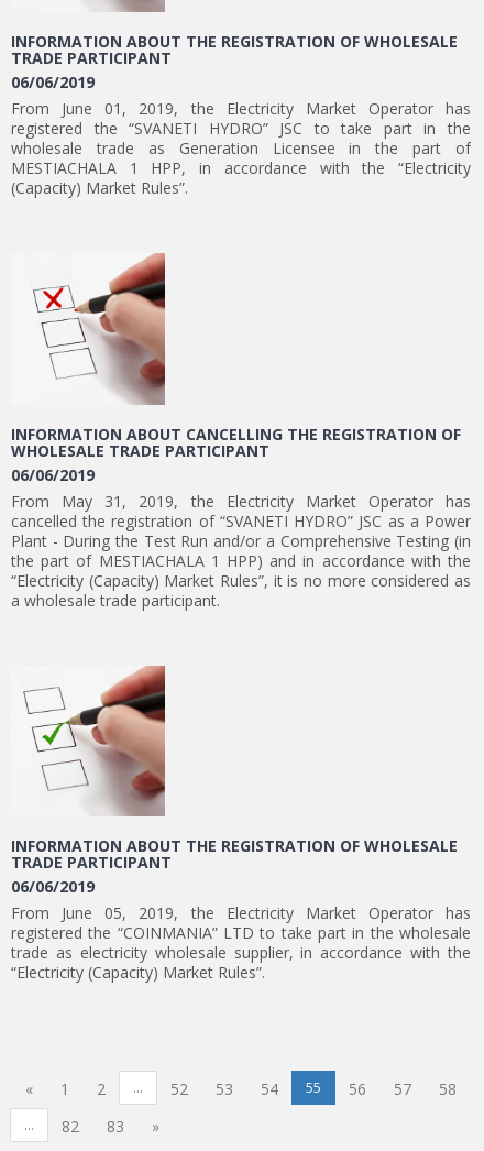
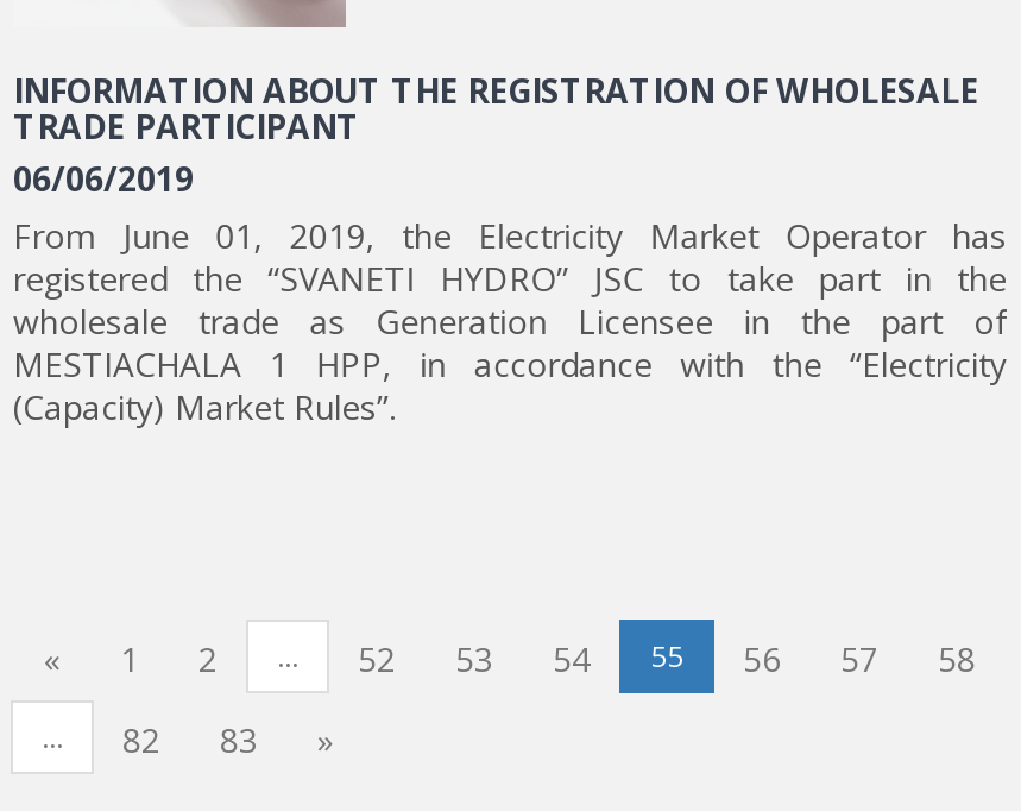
- [image]
- INFORMATION ABOUT CANCELLING THE REGISTRATION OF
- WHOLESALE TRADE PARTICIPANT
- 06/06/2019
- From May 31, 2019, the Electricity Market Operator has
- cancelled the registration of “SVANETI HYDRO” JSC as a Power
- Plant - During the Test Run and/or a Comprehensive Testing (in
- the part of MESTIACHALA 1 HPP) and in accordance with the
- “Electricity (Capacity) Market Rules”, it is no more considered as
- a wholesale trade participant.

- [image]
- INFORMATION ABOUT THE REGISTRATION OF WHOLESALE
- TRADE PARTICIPANT
- 06/06/2019
- From June 05, 2019, the Electricity Market Operator has
- registered the “COINMANIA” LTD to take part in the wholesale
- trade as electricity wholesale supplier, in accordance with the
- “Electricity (Capacity) Market Rules”.
